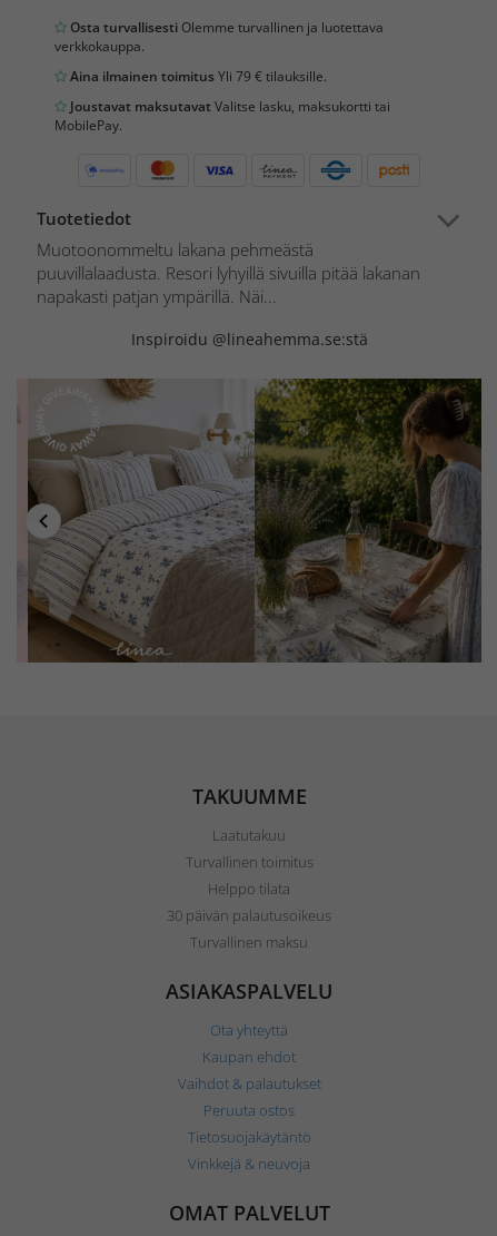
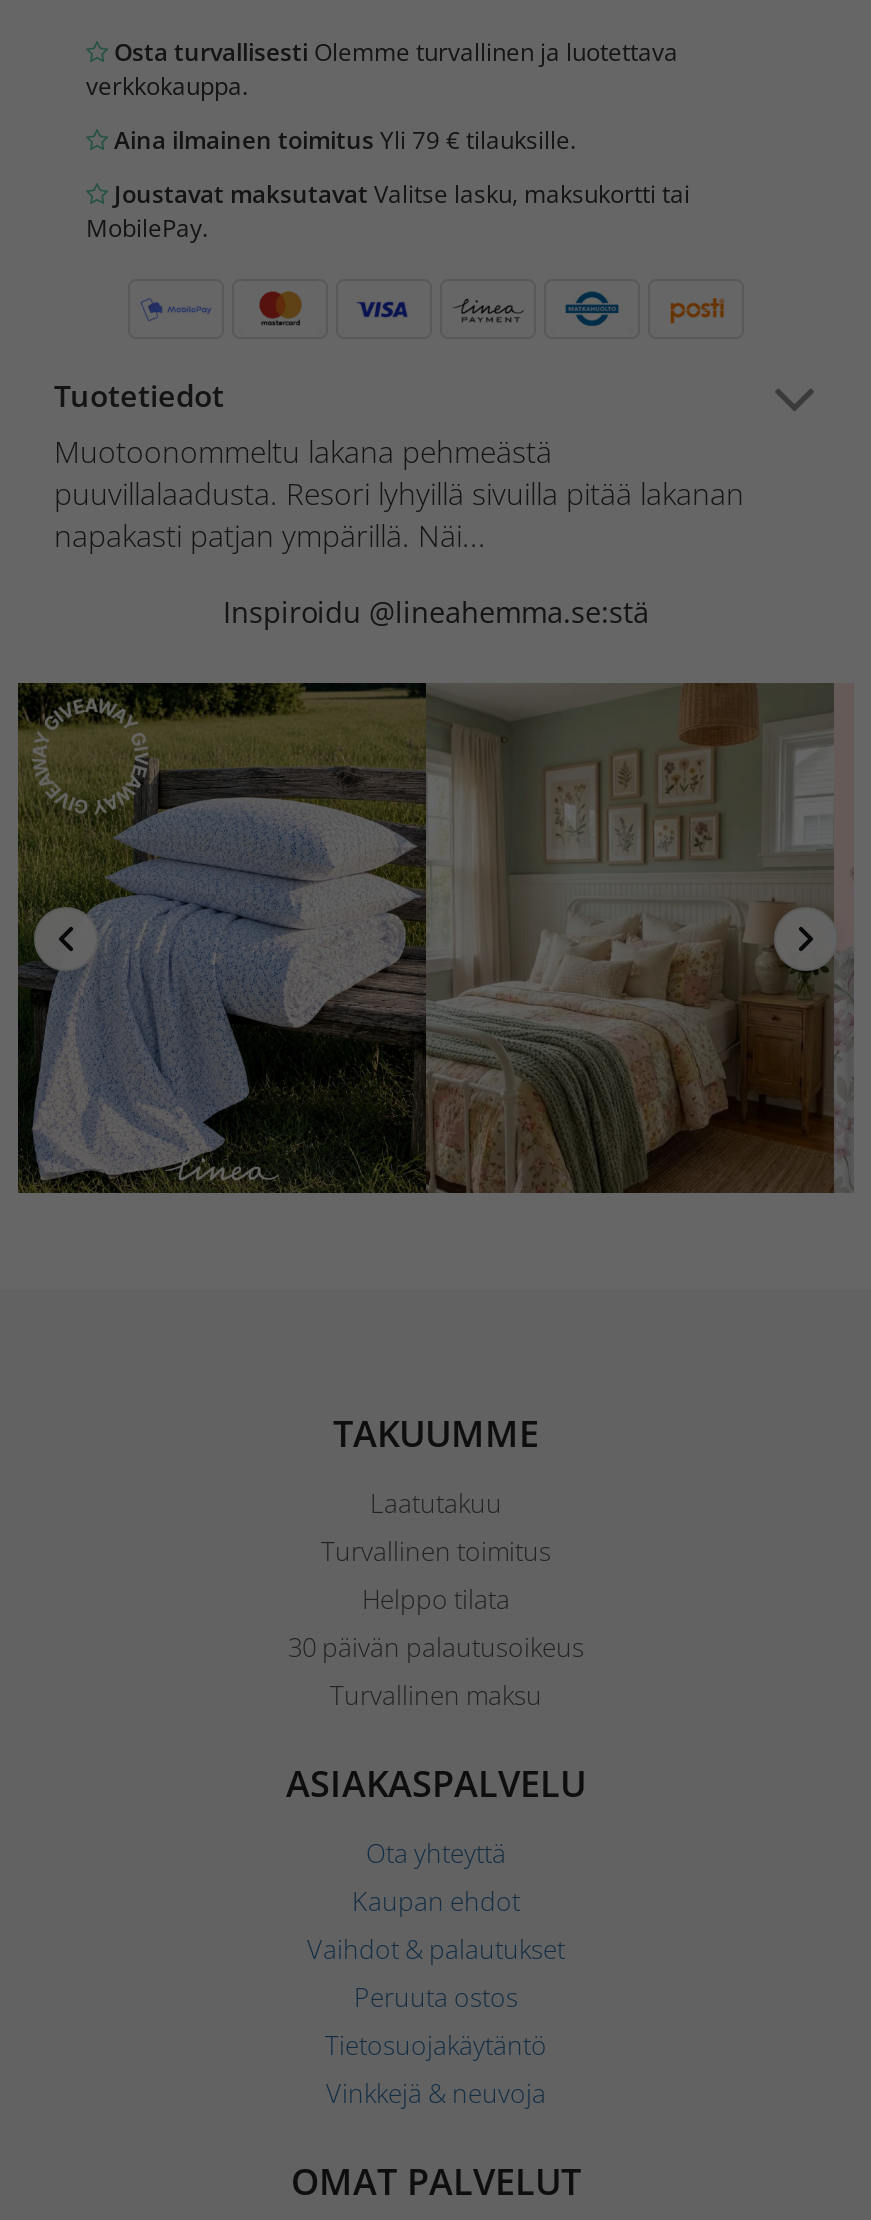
- [image]
+ [image]
